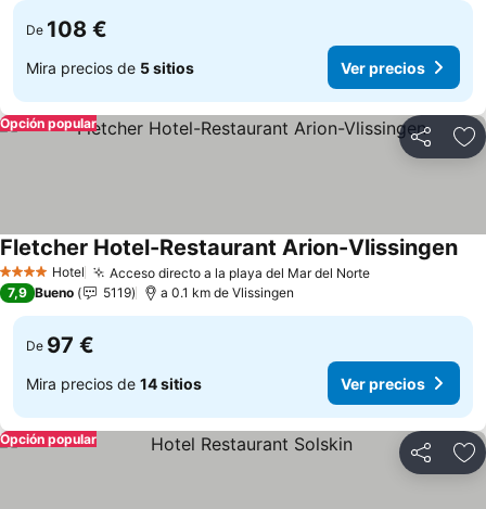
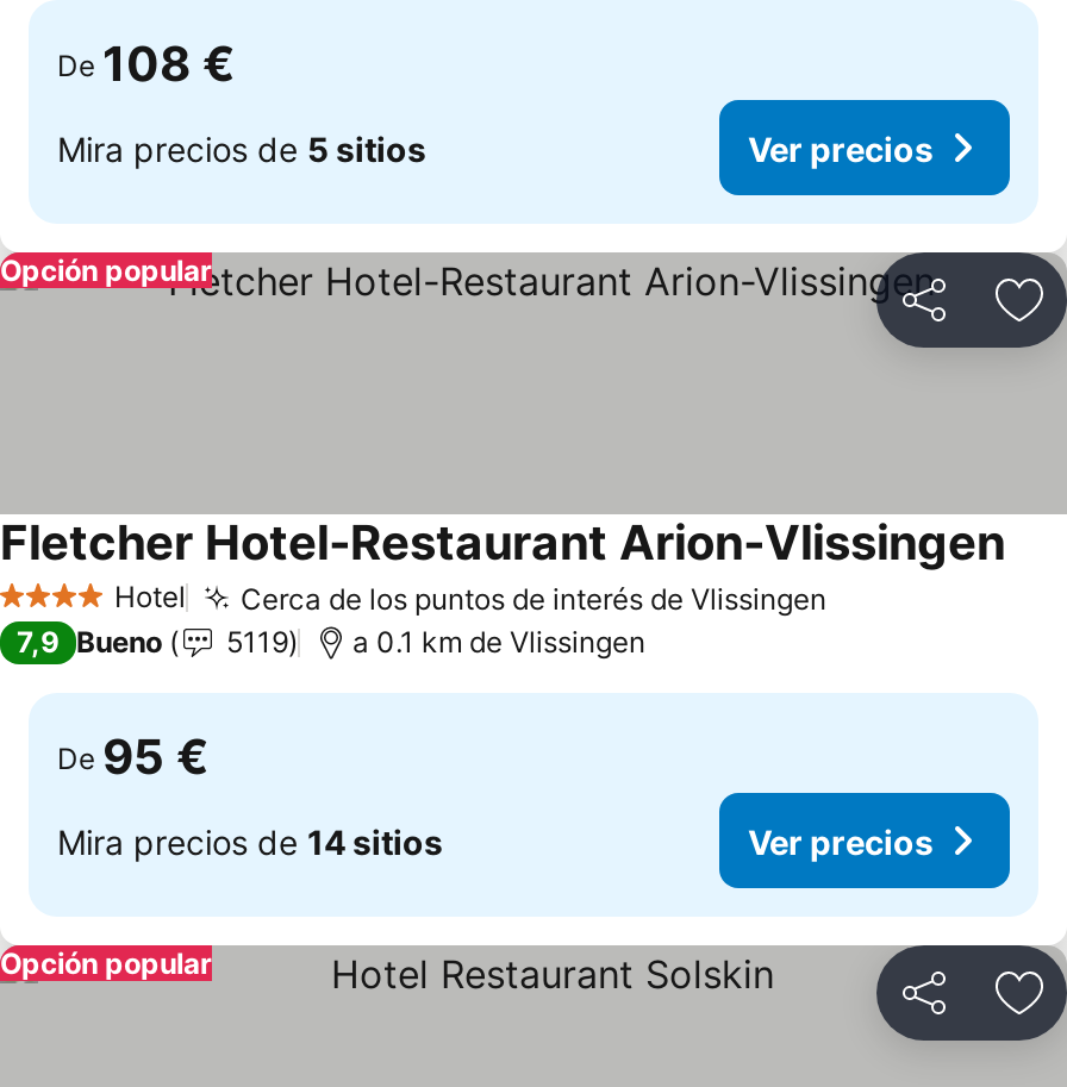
- Acceso directo a la playa del Mar del Norte
+ Cerca de los puntos de interés de Vlissingen

- De 97 €
+ De 95 €
